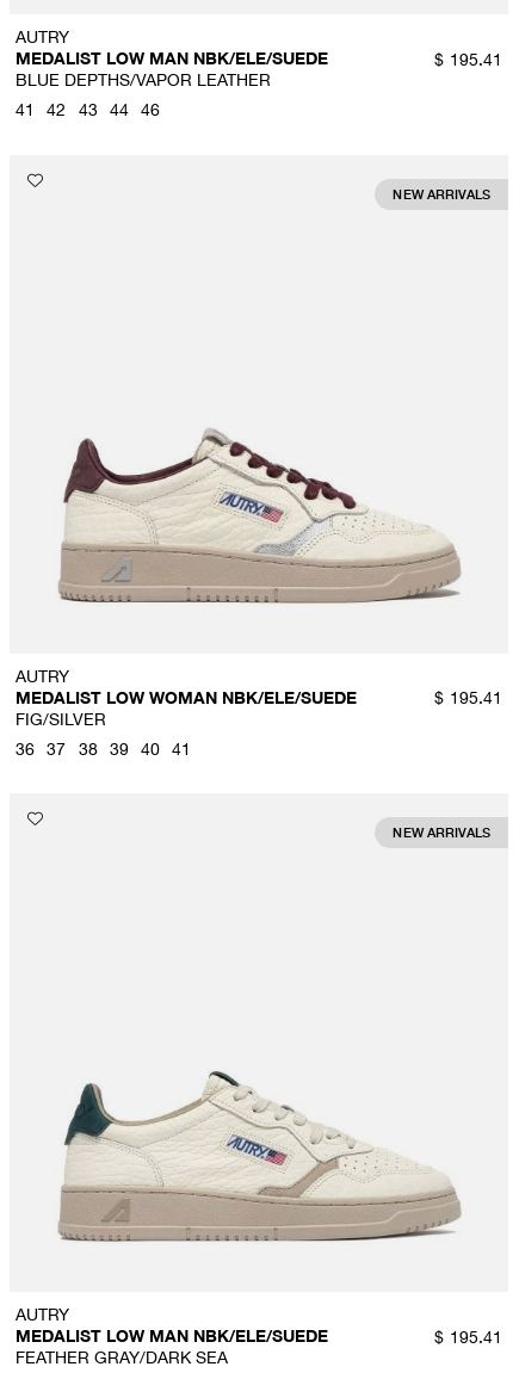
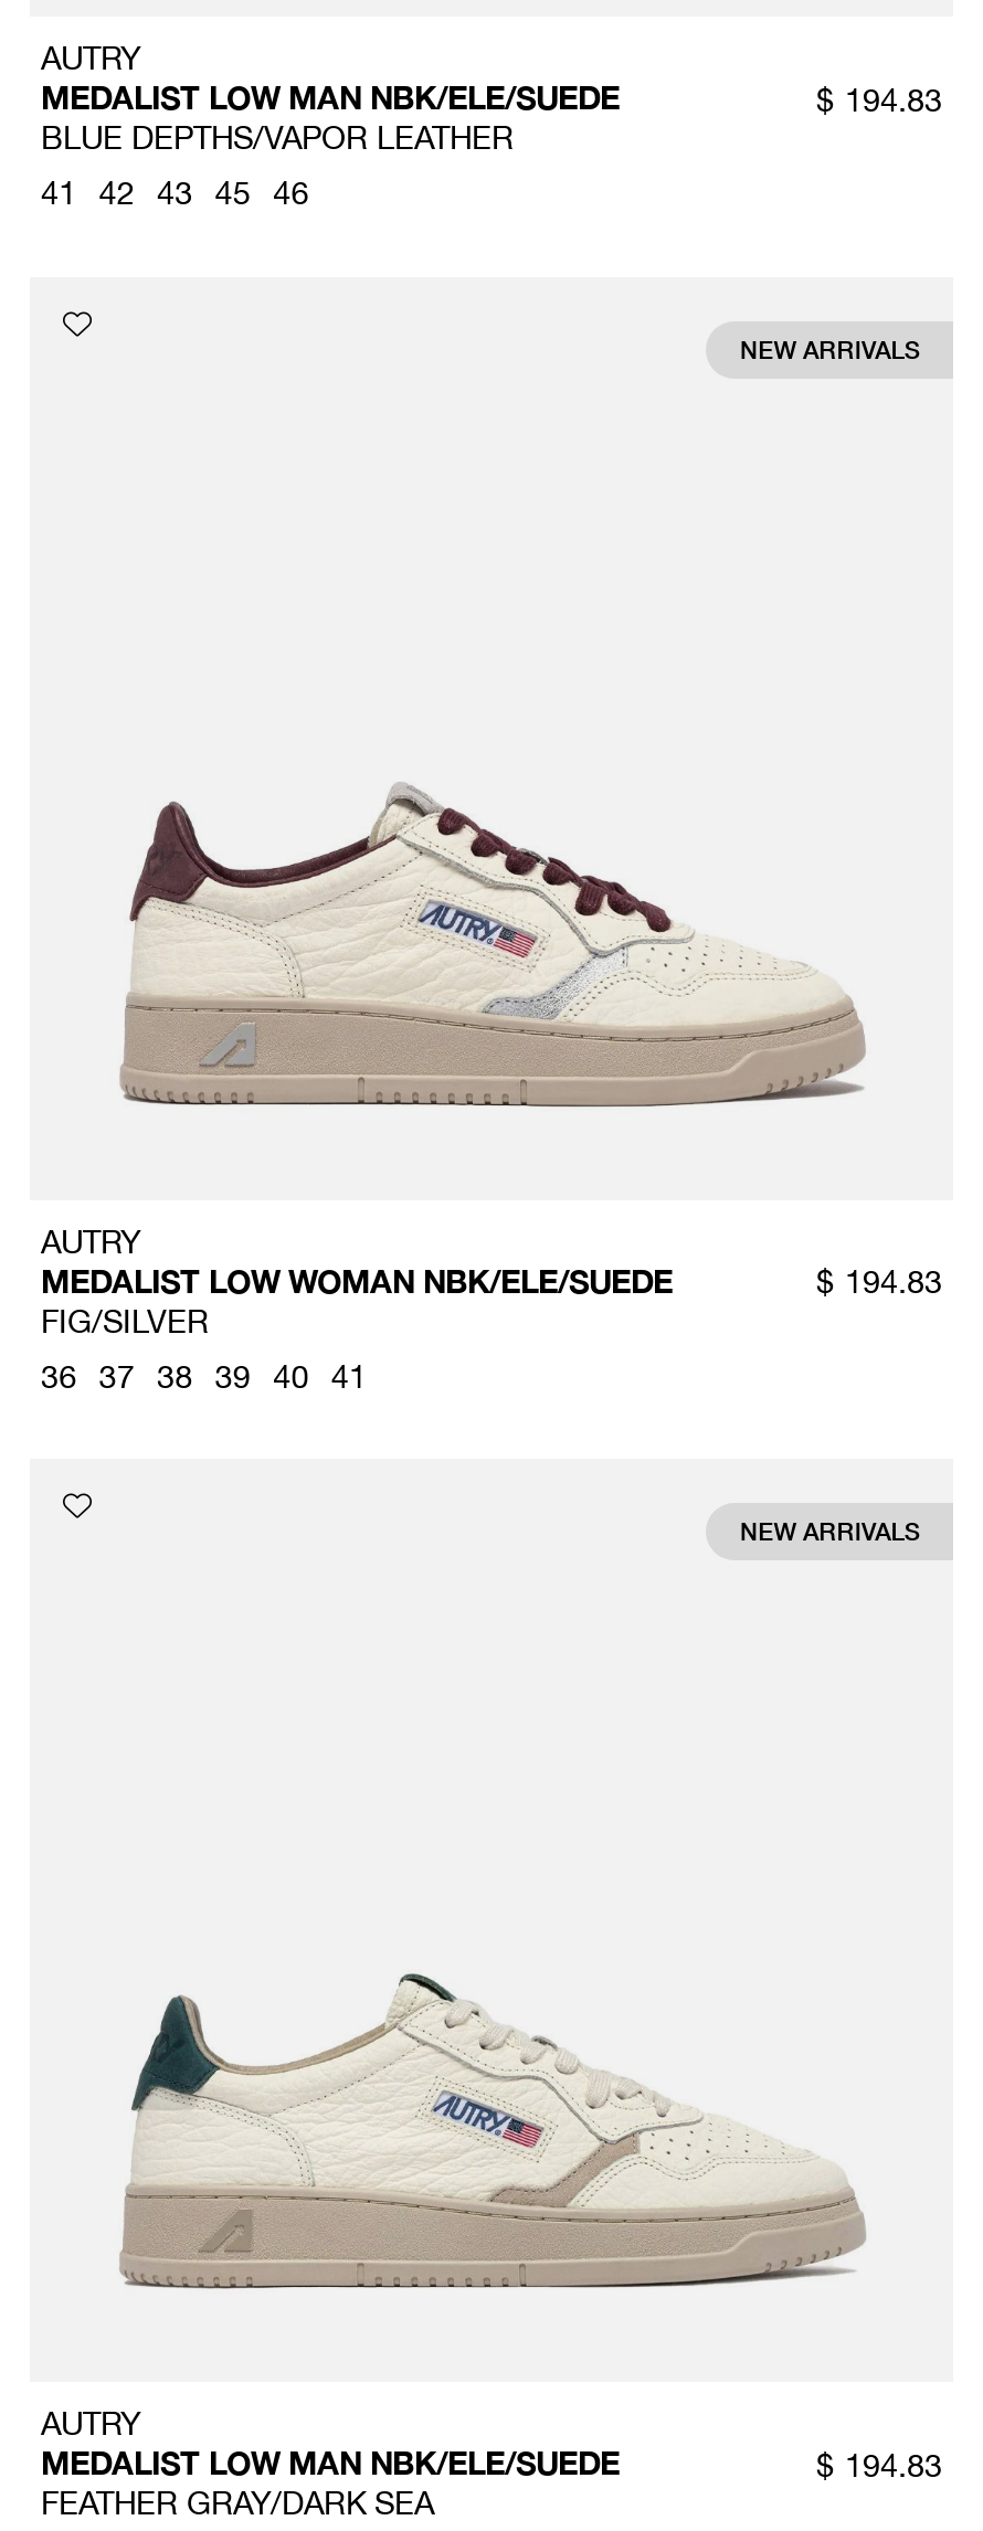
- $ 195.41
+ $ 194.83

- 41 42 43 44 46
+ 41 42 43 45 46

- $ 195.41
+ $ 194.83

- $ 195.41
+ $ 194.83
